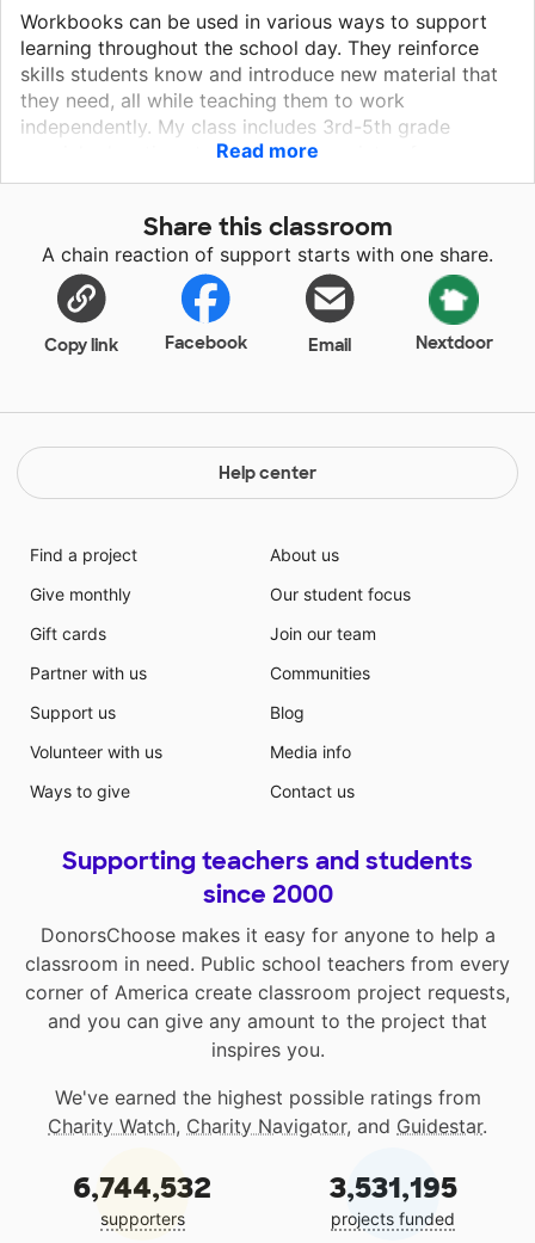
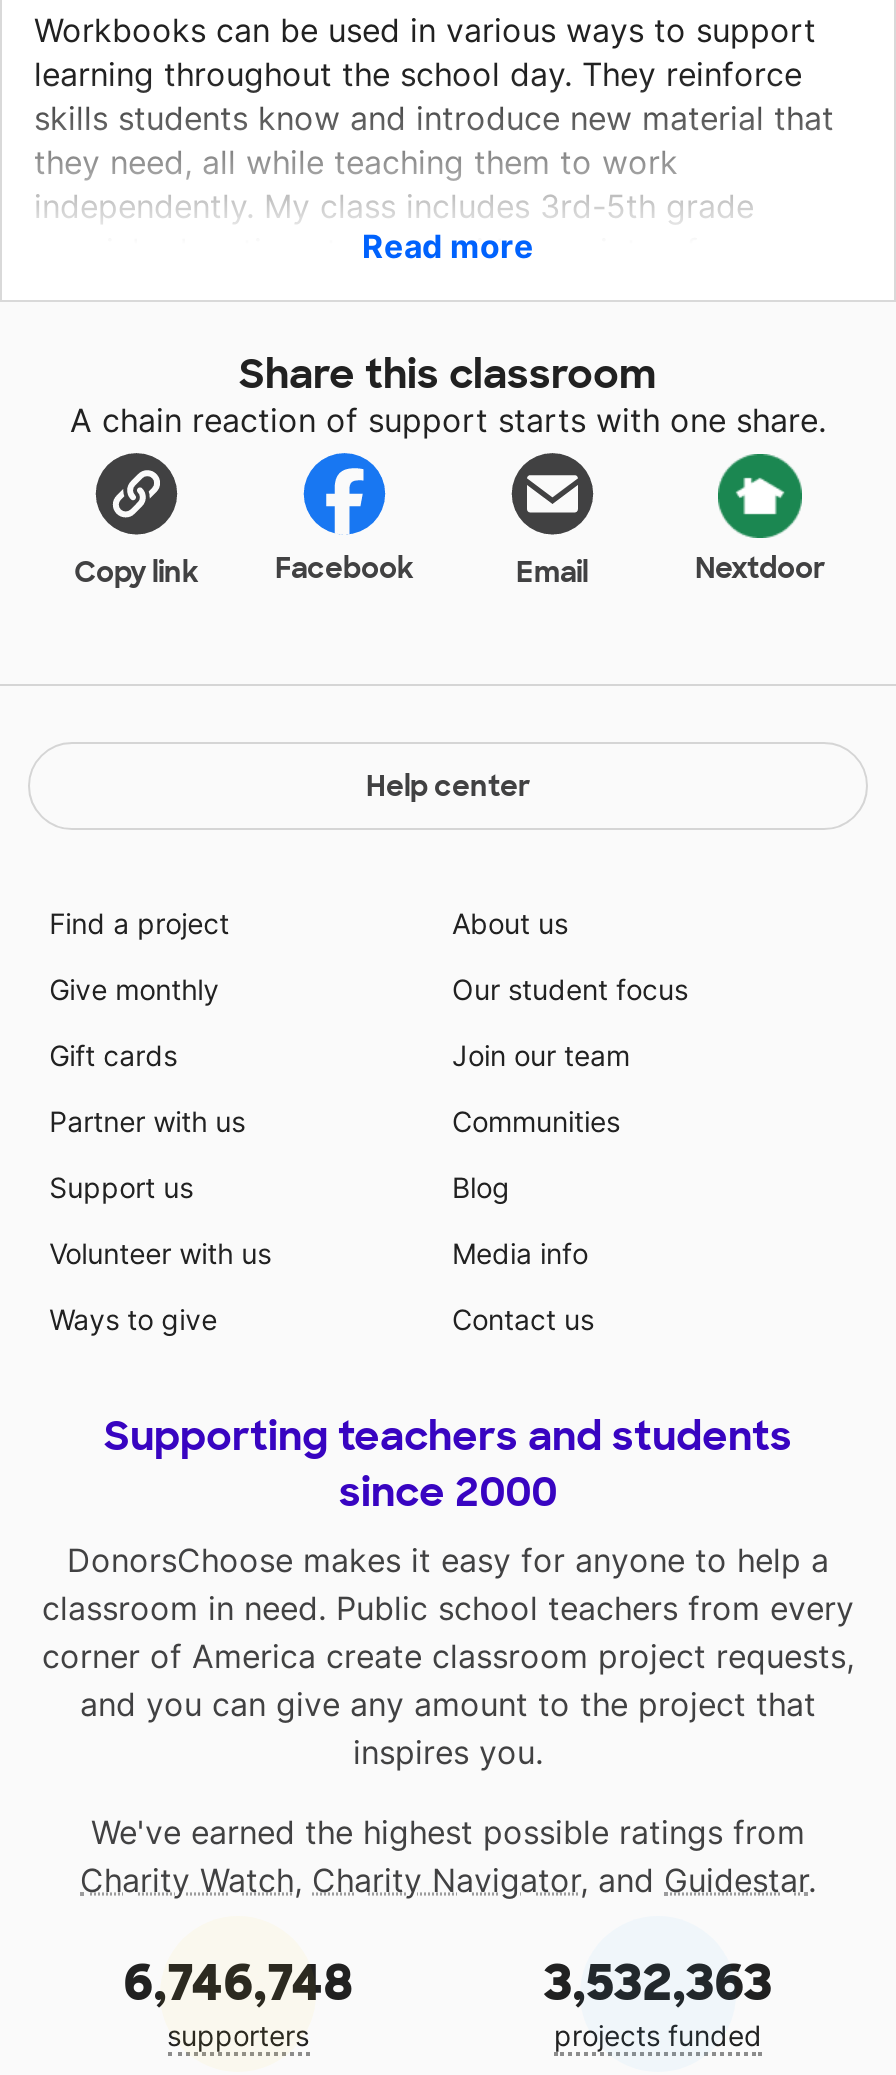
- 6,744,532
+ 6,746,748

- 3,531,195
+ 3,532,363
